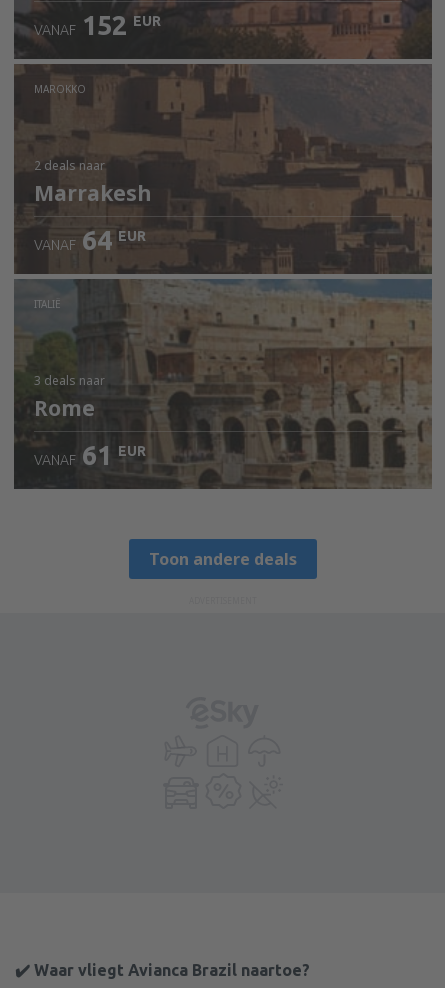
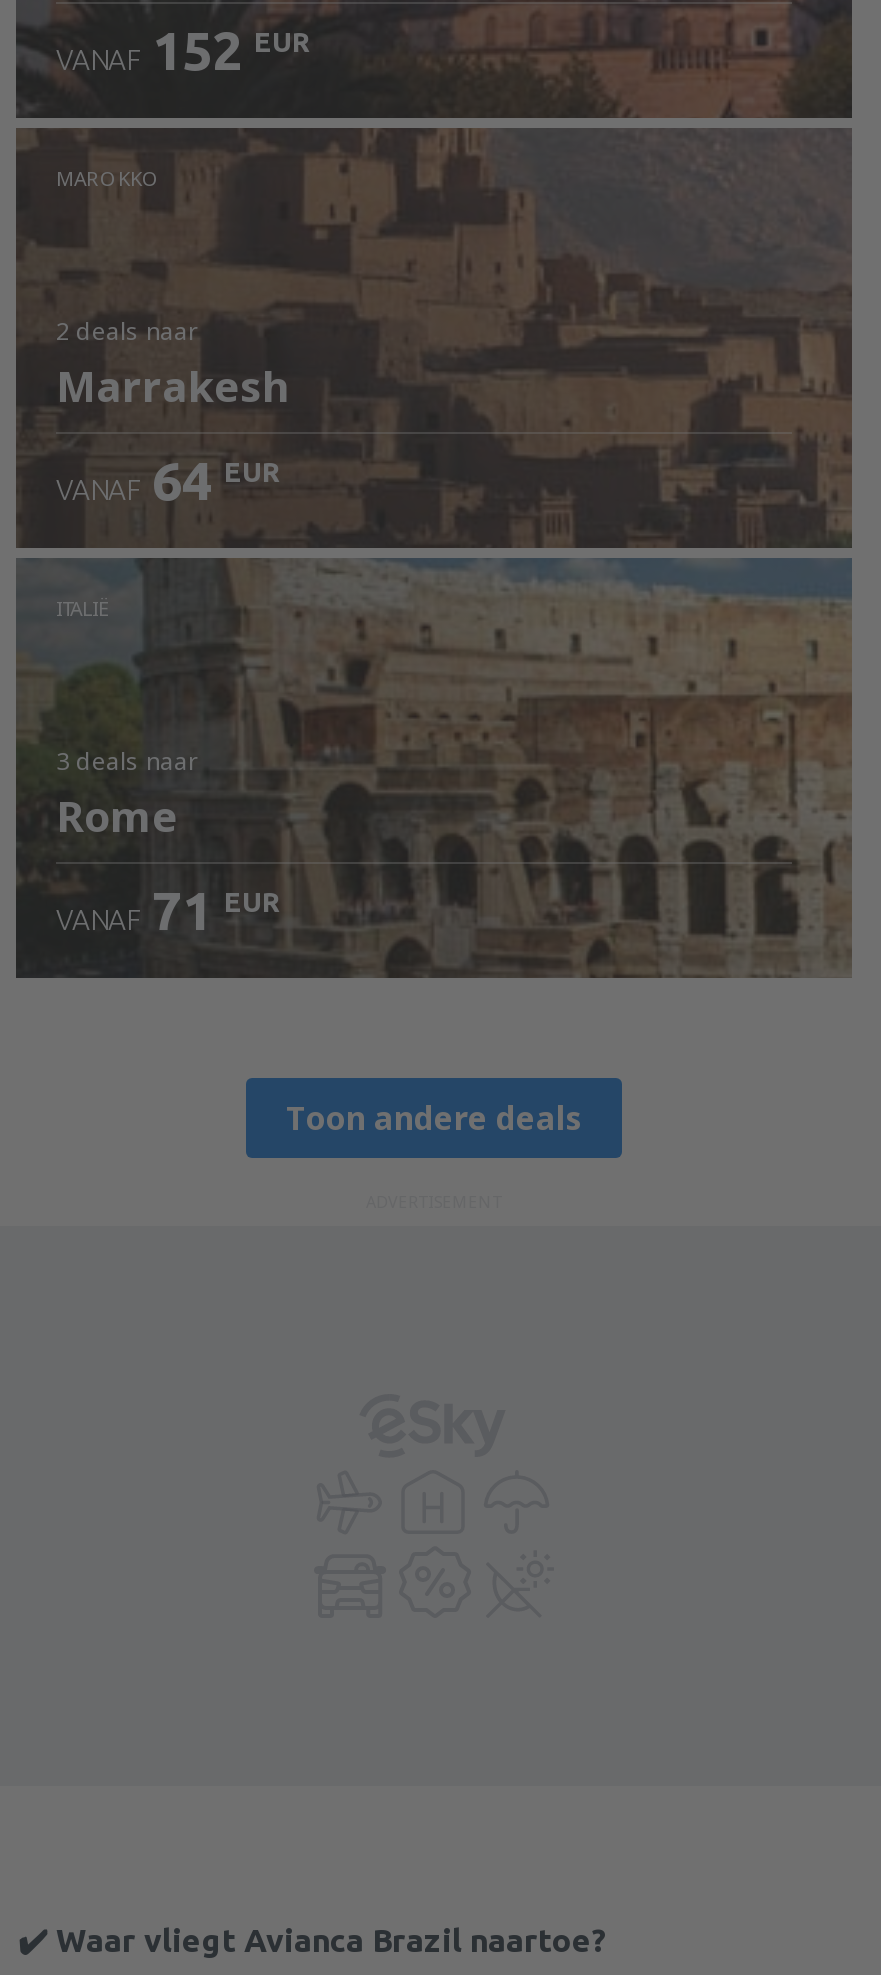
- VANAF 61 EUR
+ VANAF 71 EUR
